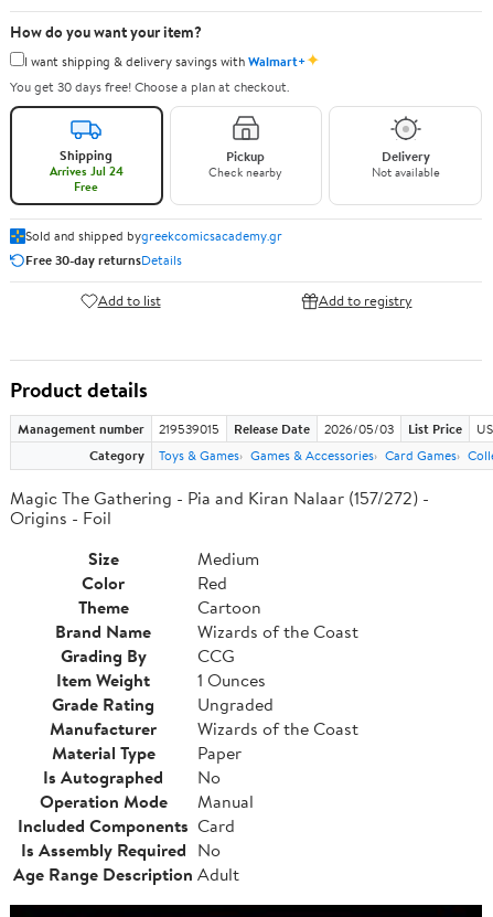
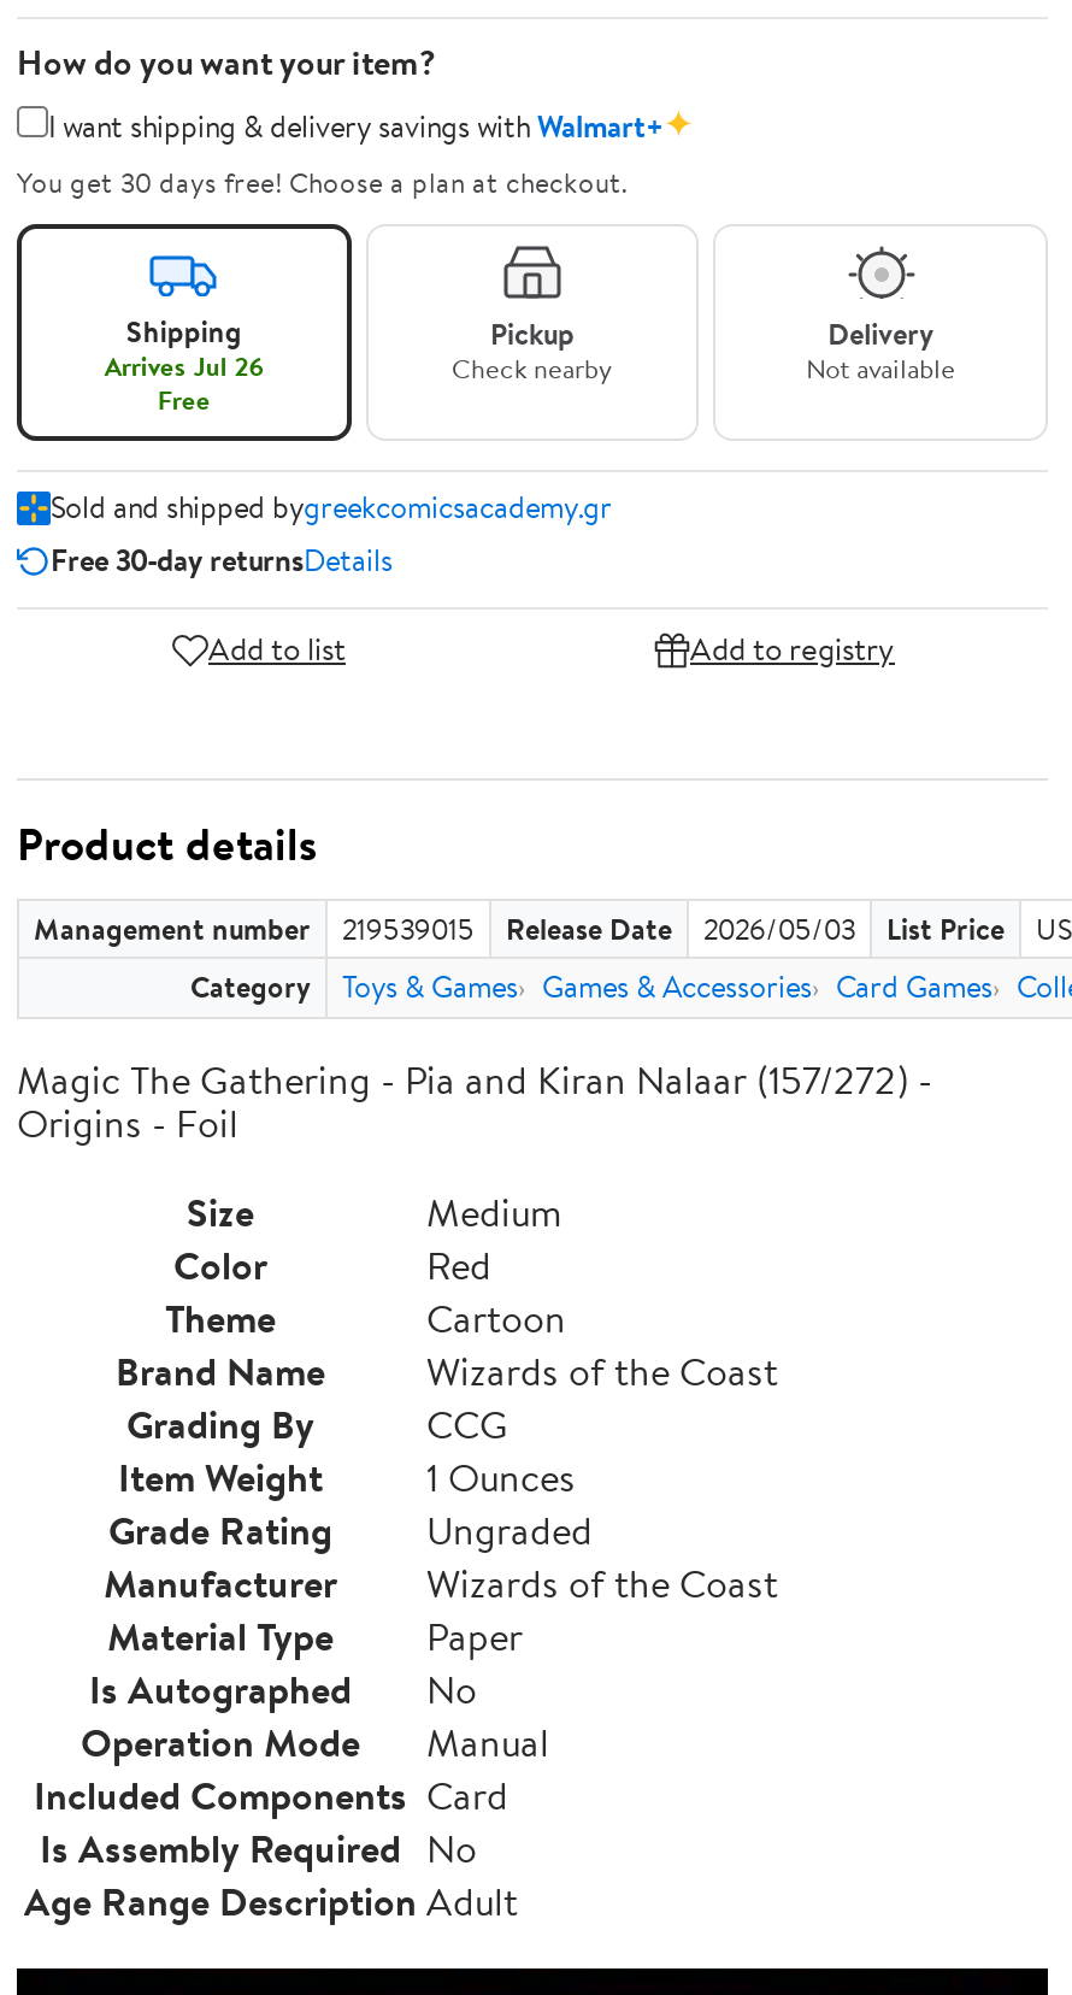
- Arrives Jul 24
+ Arrives Jul 26
